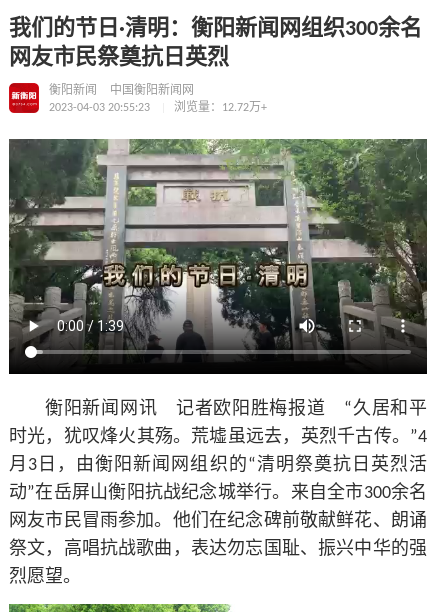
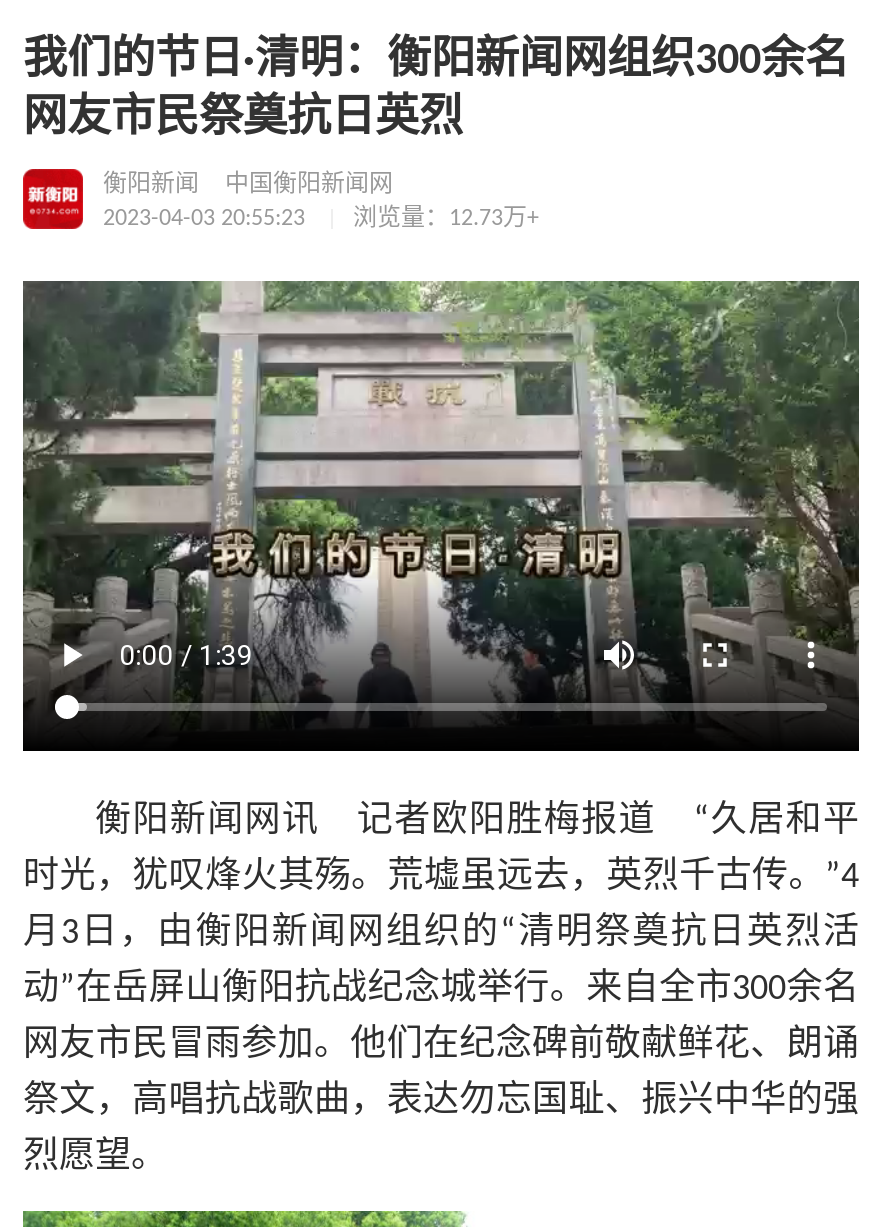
- 2023-04-03 20:55:23 浏览量：12.72万+
+ 2023-04-03 20:55:23 浏览量：12.73万+
